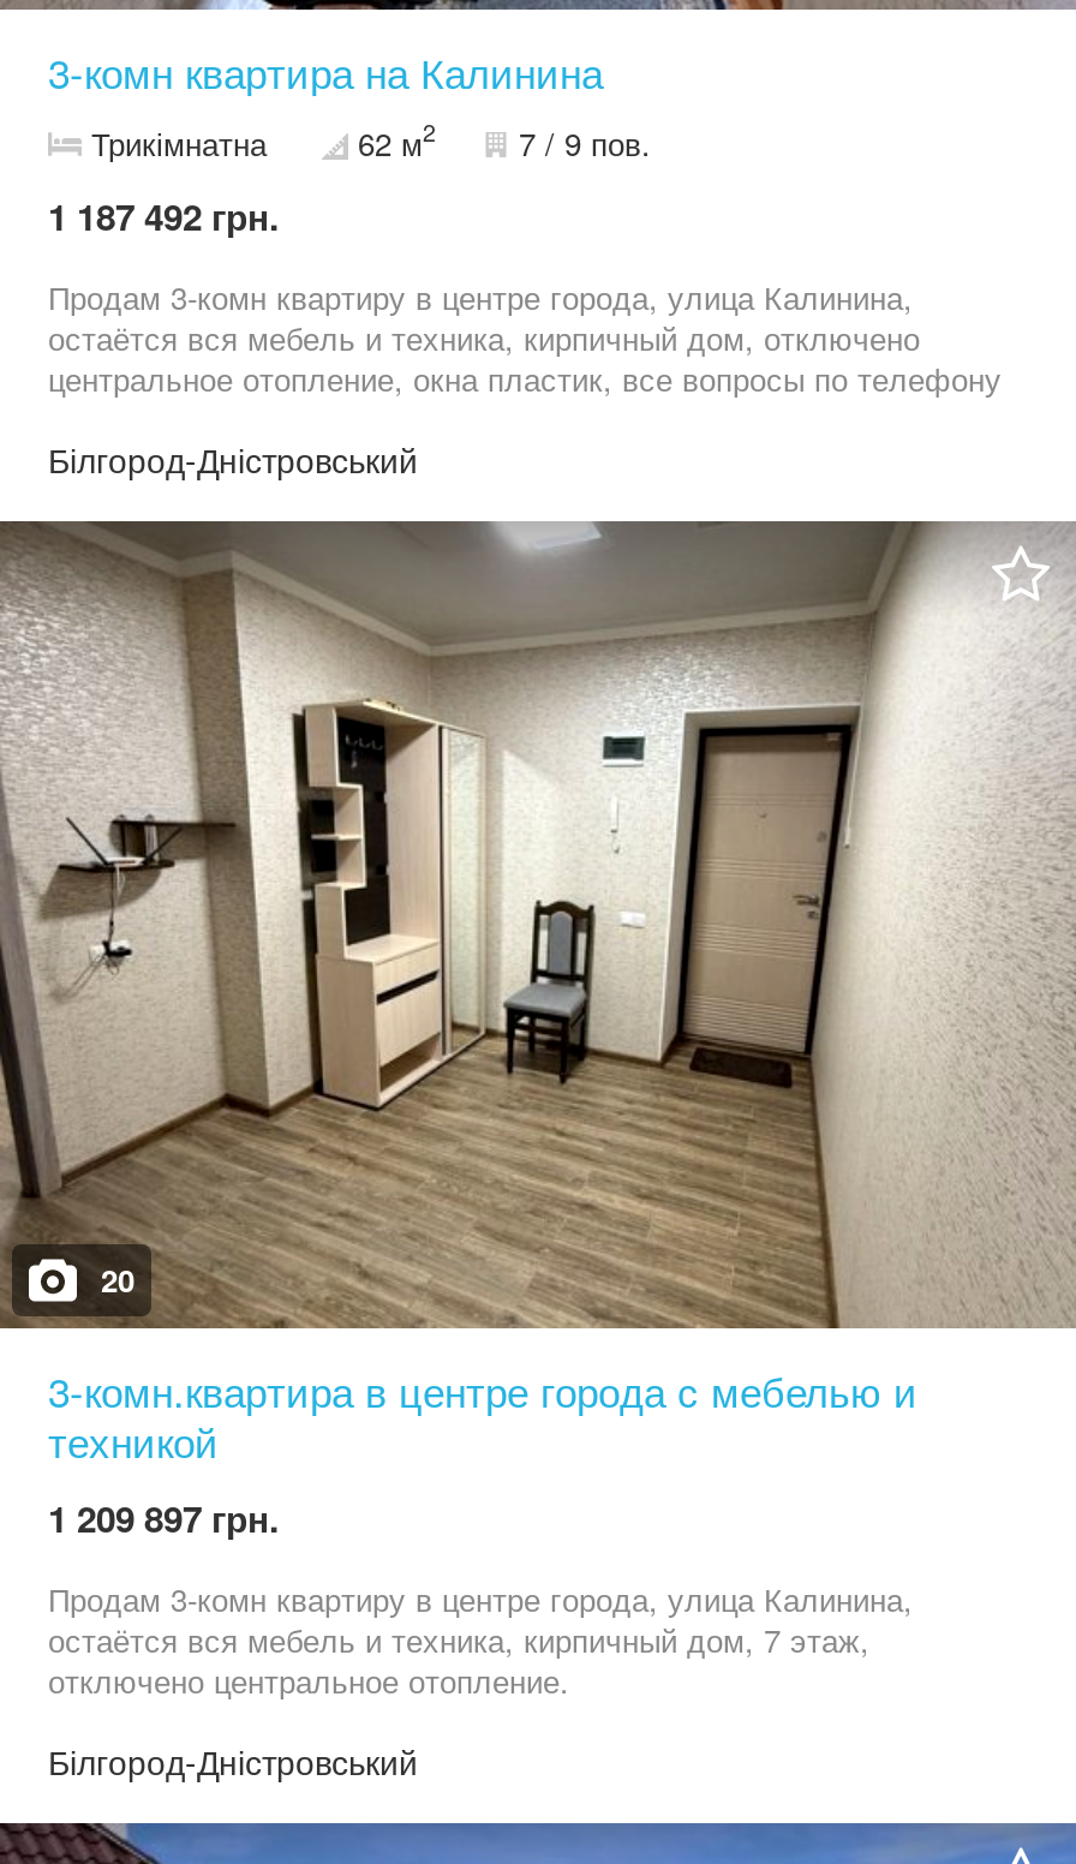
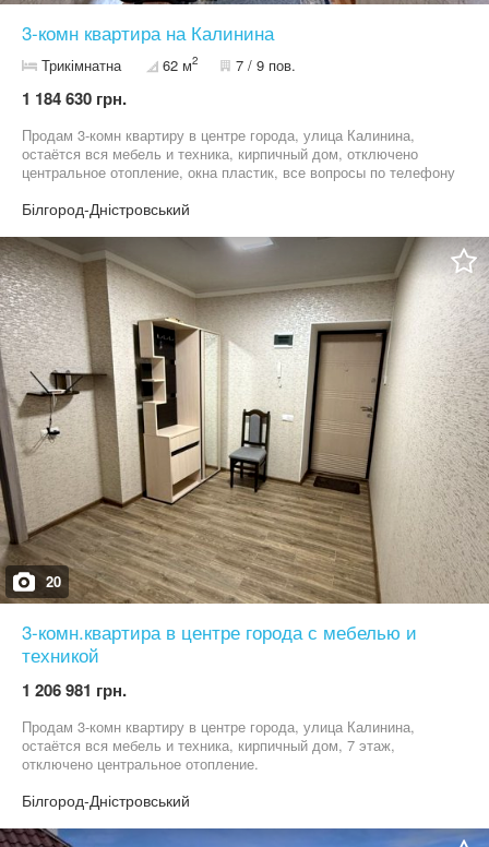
- 1 187 492 грн.
+ 1 184 630 грн.

- 1 209 897 грн.
+ 1 206 981 грн.
